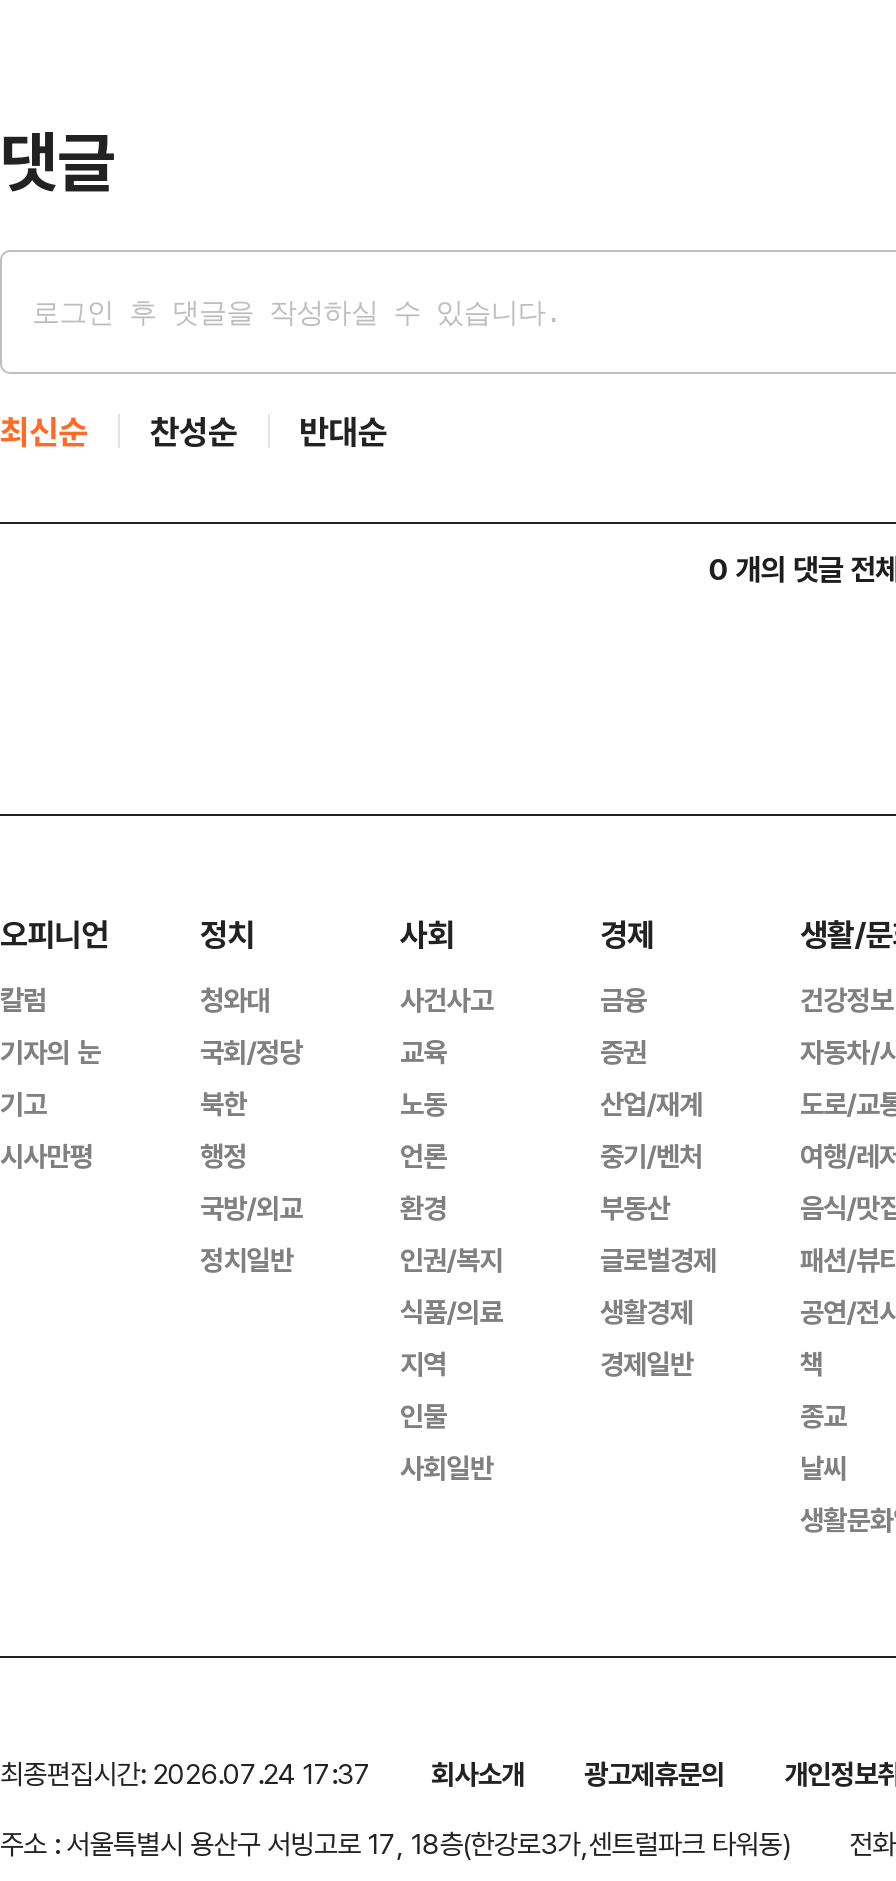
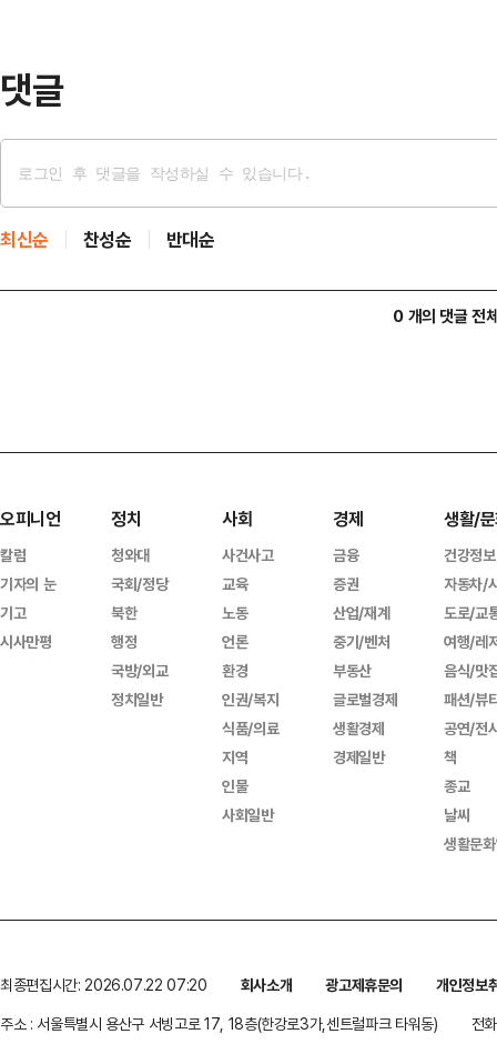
- 최종편집시간: 2026.07.24 17:37
+ 최종편집시간: 2026.07.22 07:20
